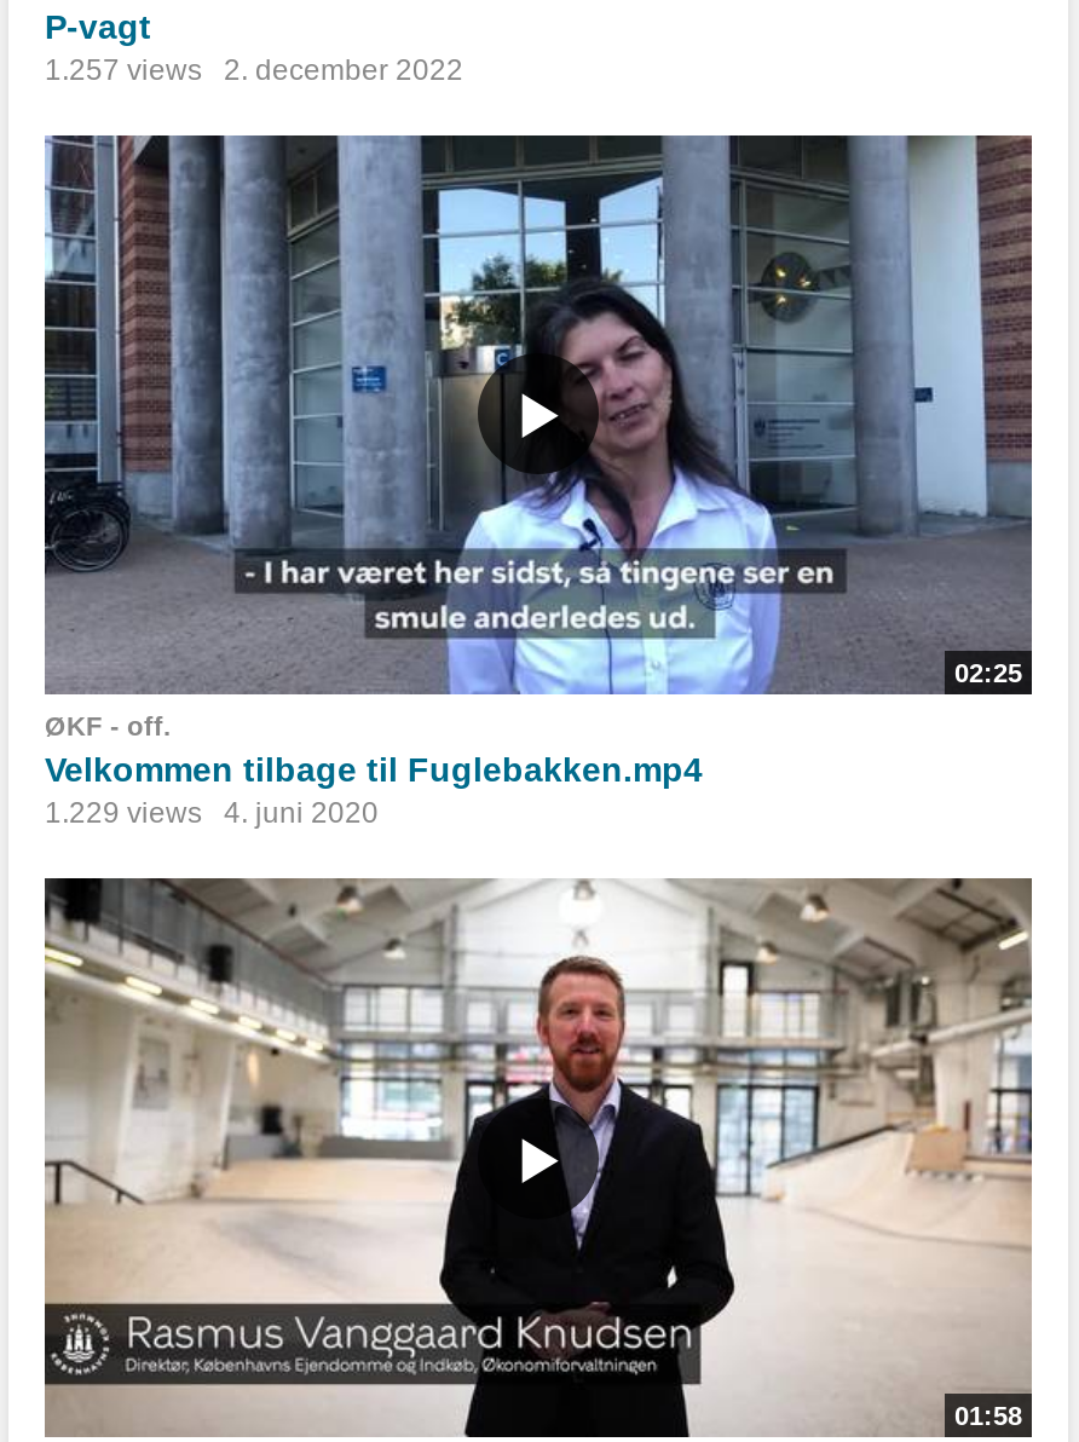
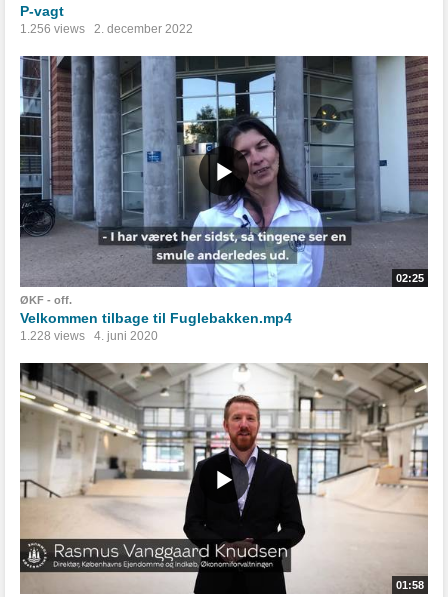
- 1.257 views 2. december 2022
+ 1.256 views 2. december 2022

- 1.229 views 4. juni 2020
+ 1.228 views 4. juni 2020
